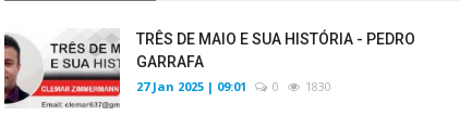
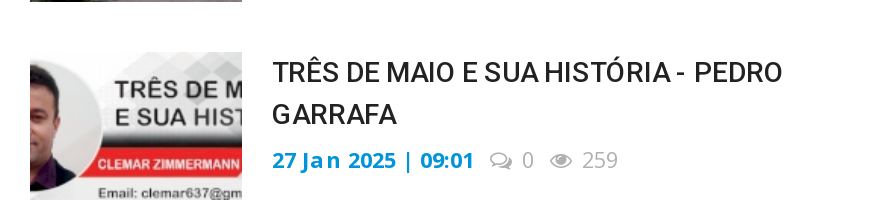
- 1830
+ 259
